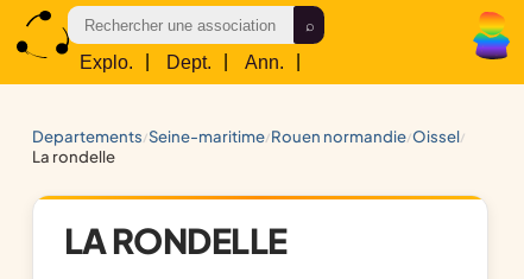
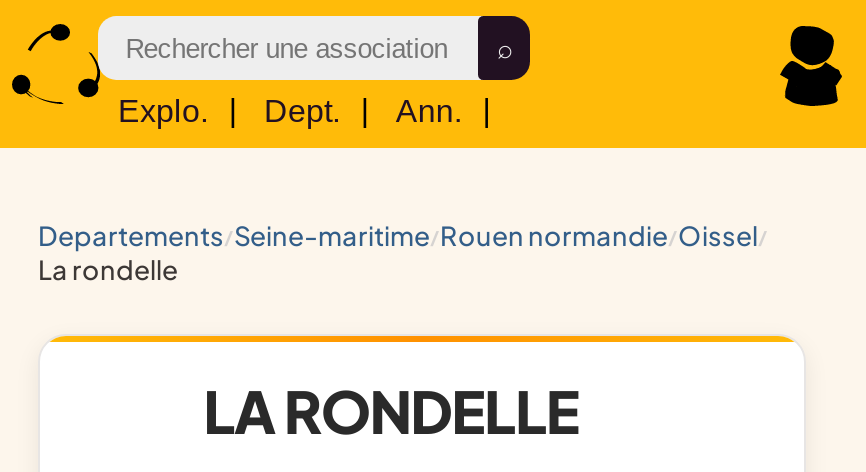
- [image]
+ [image]
